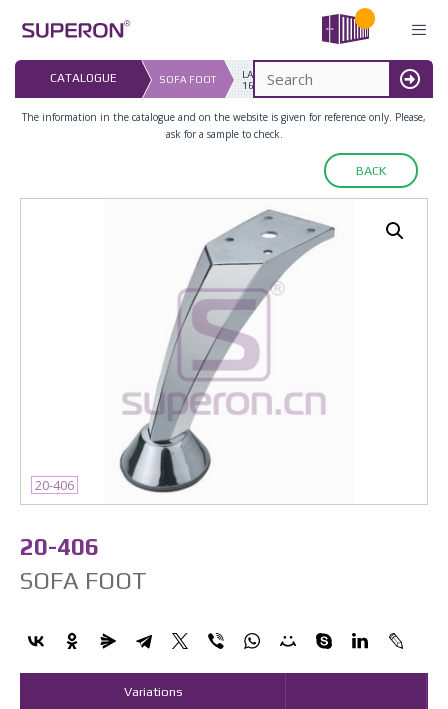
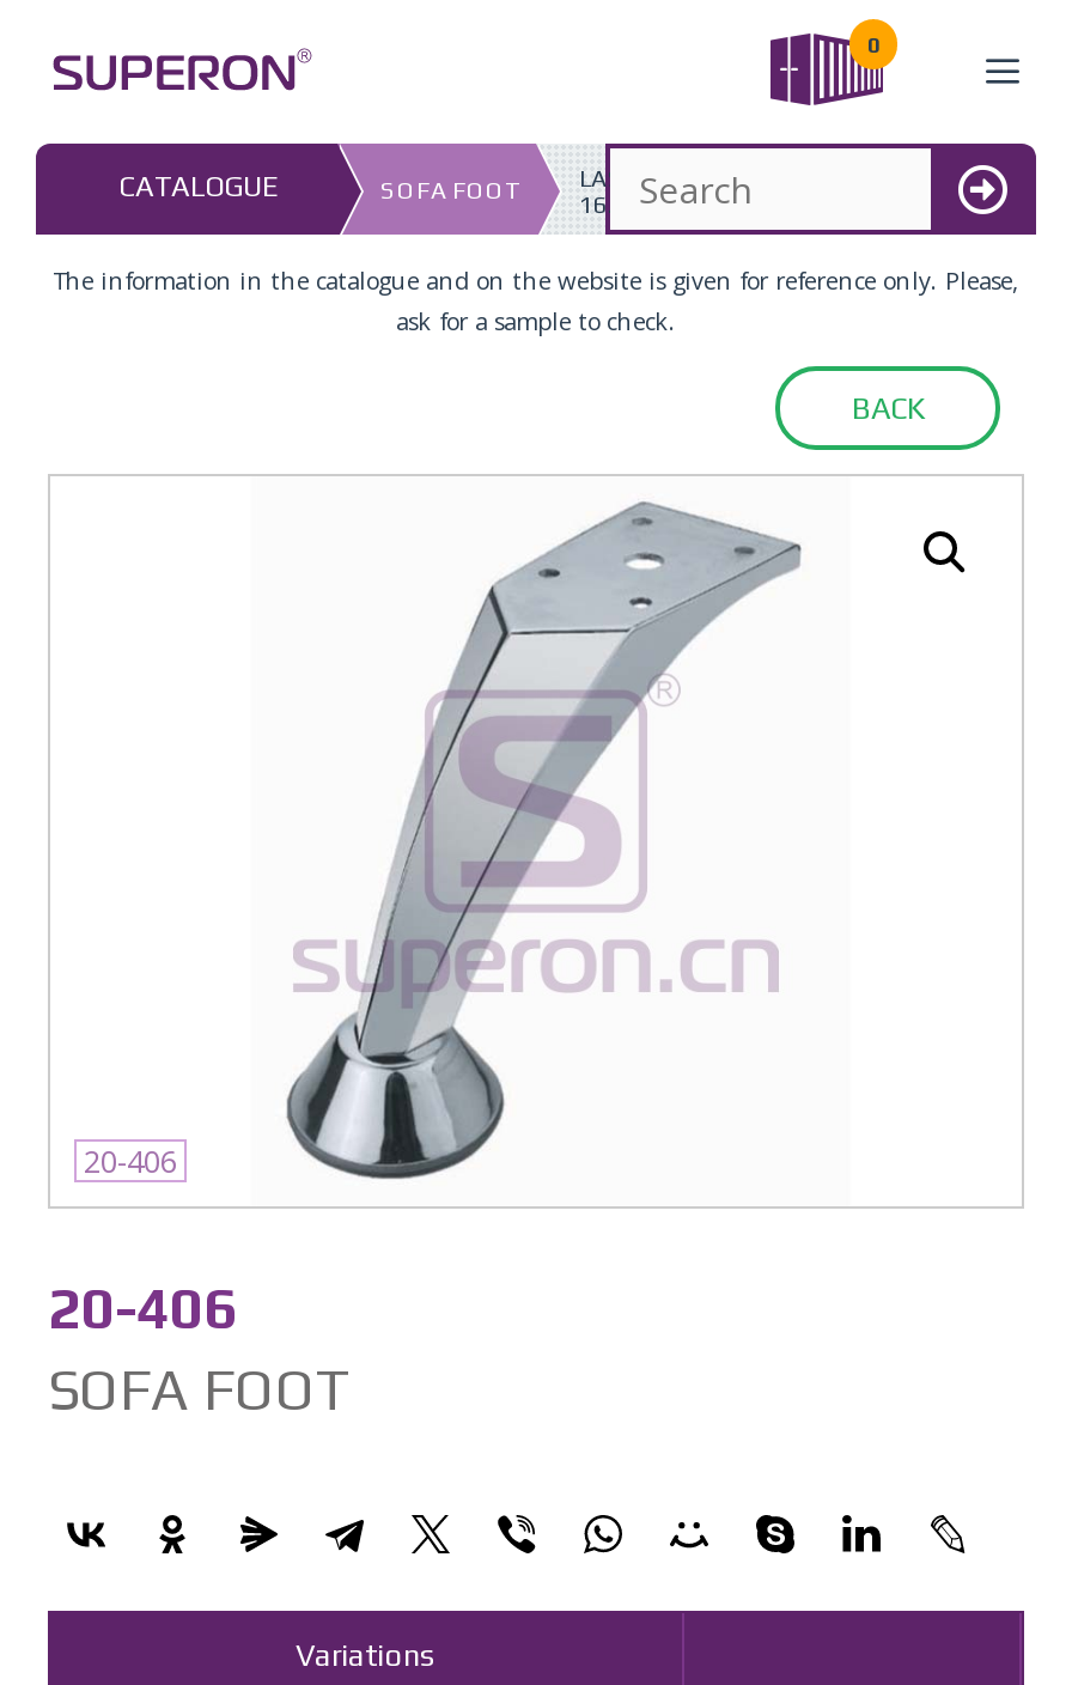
+ 0
